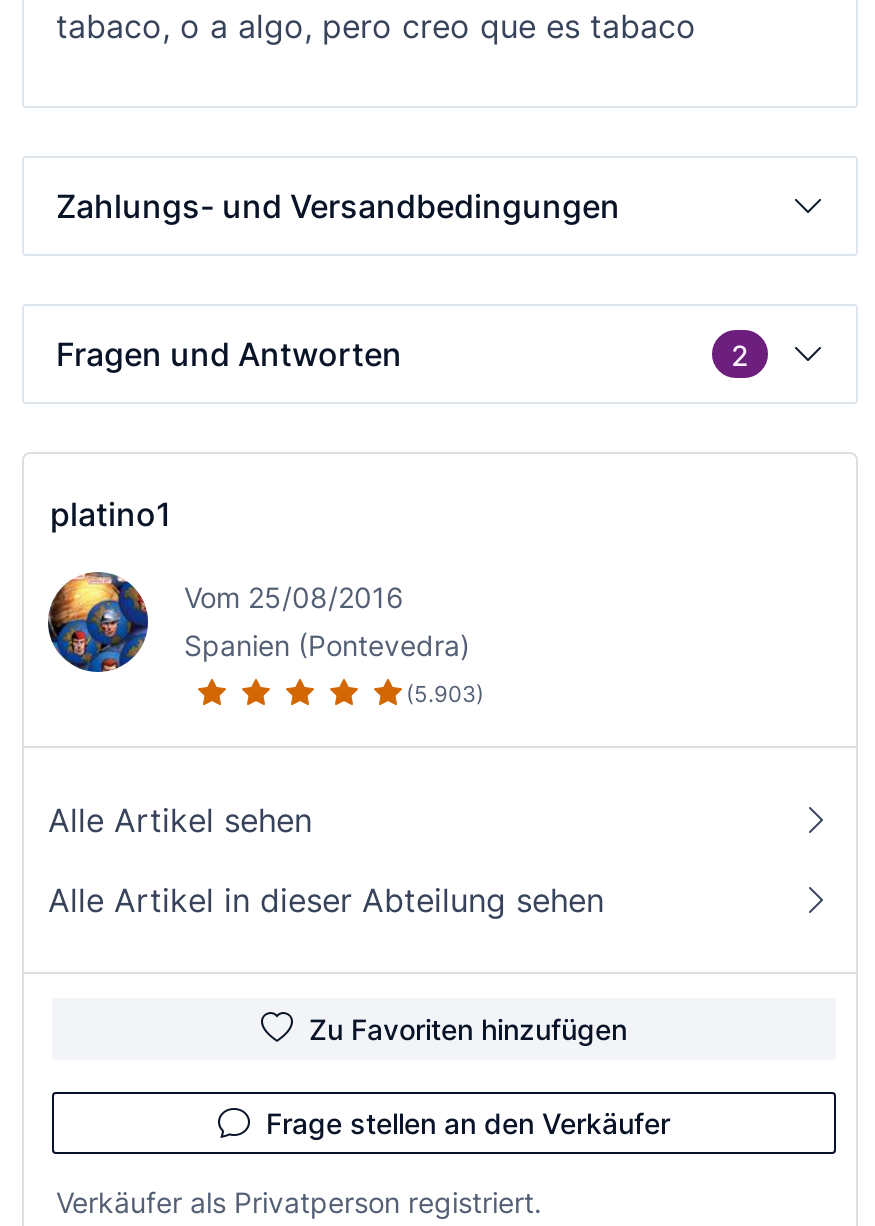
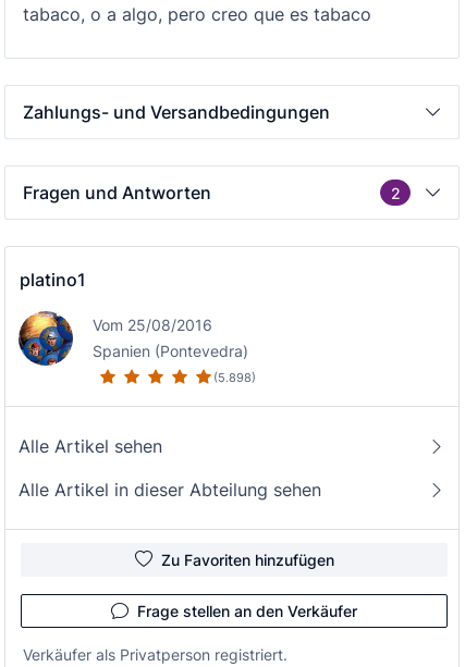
- (5.903)
+ (5.898)
